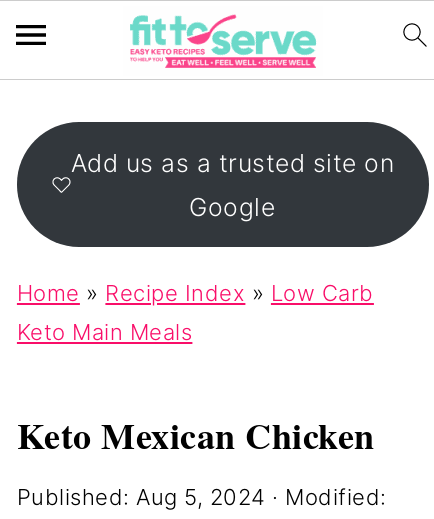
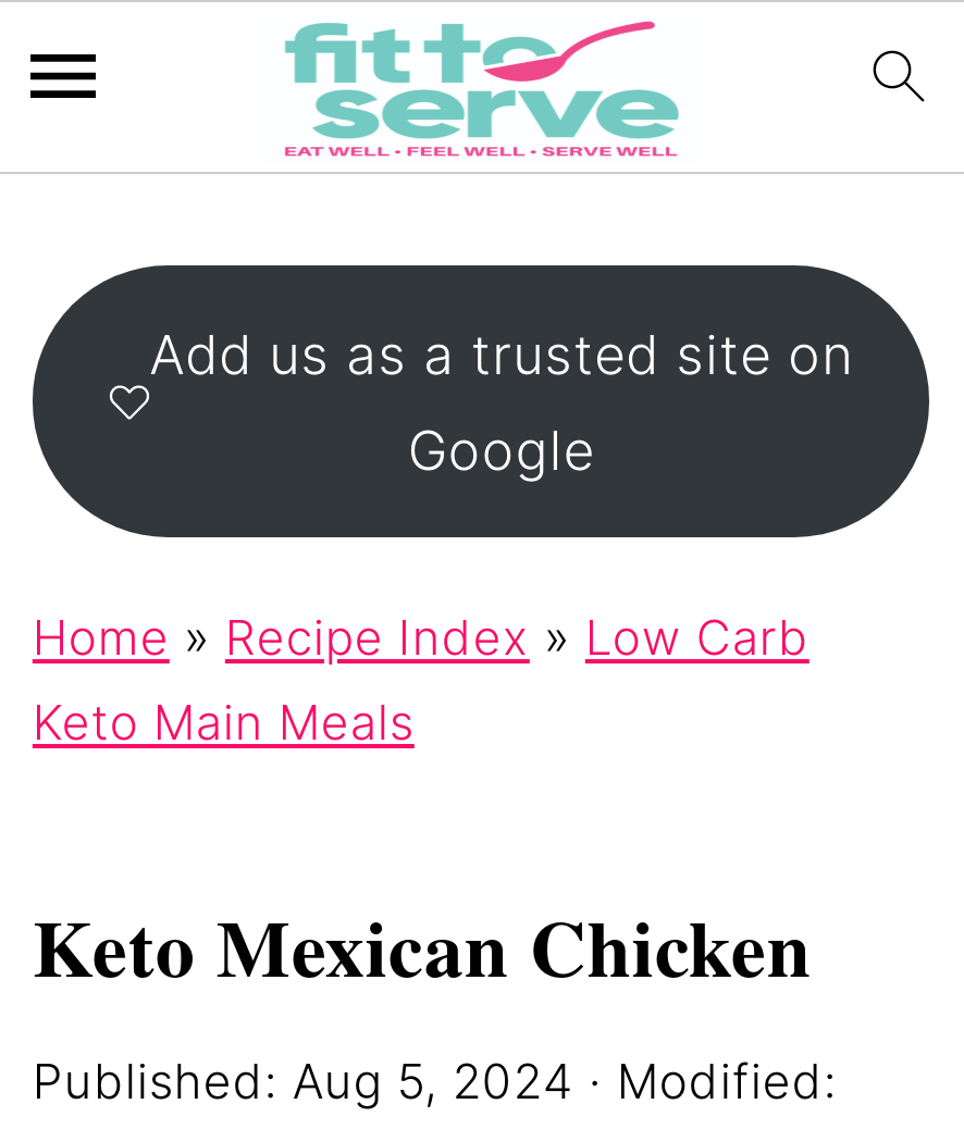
- [image]
+ [image]
